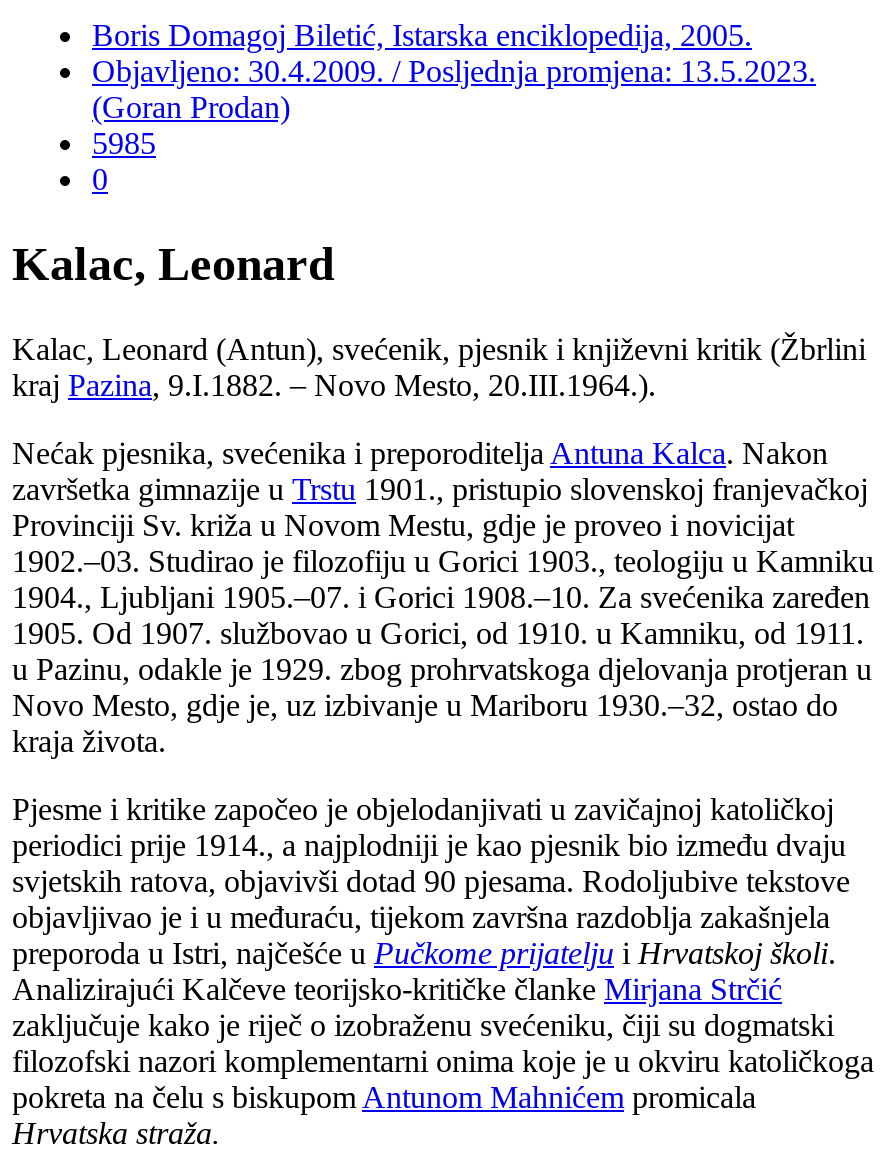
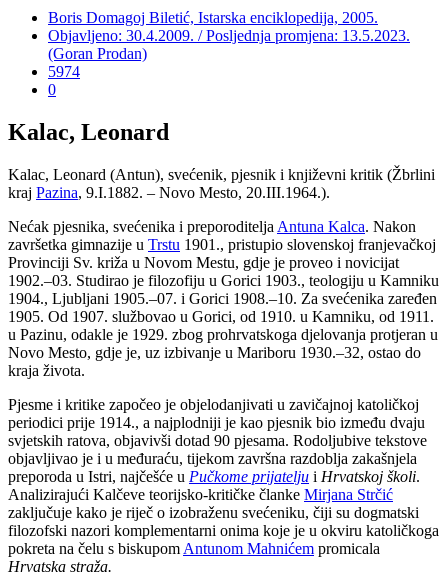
- 5985
+ 5974
